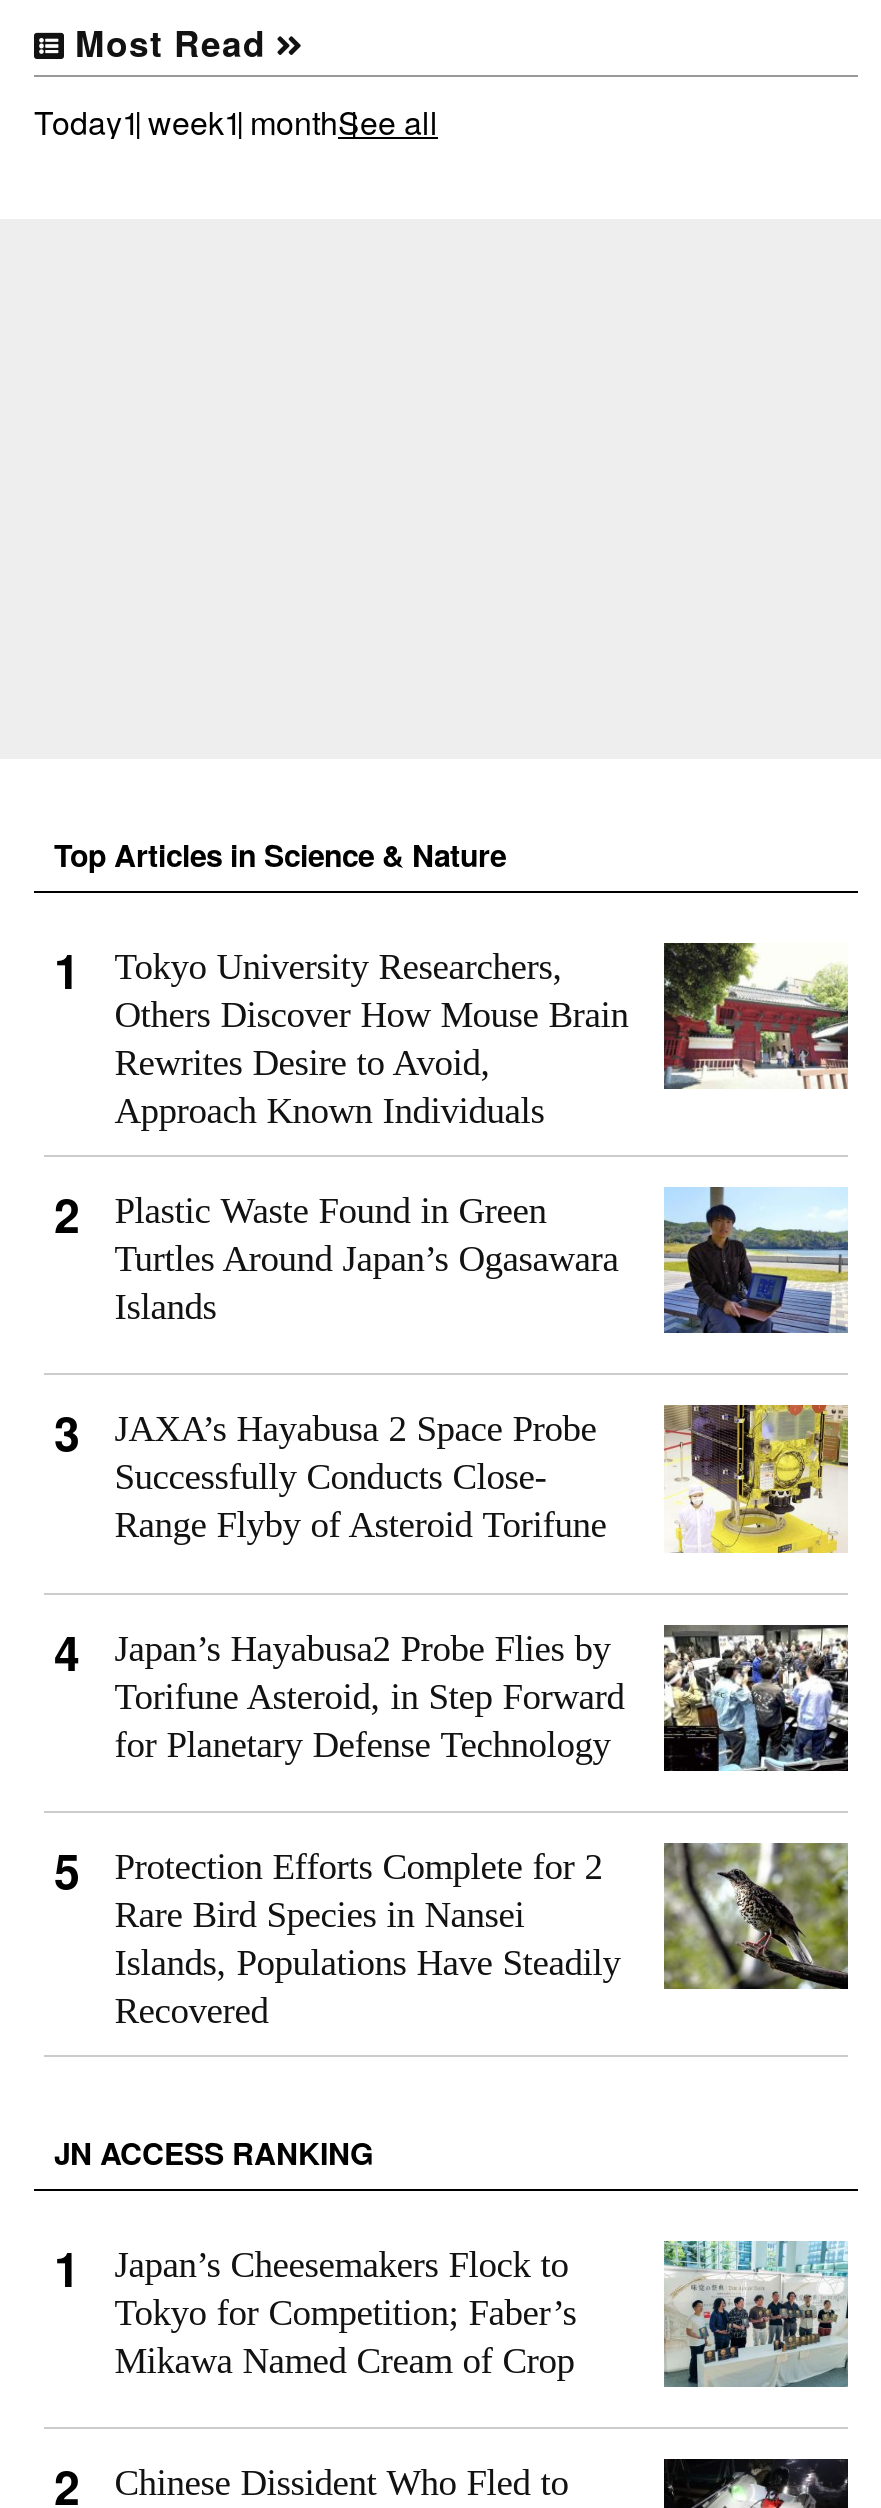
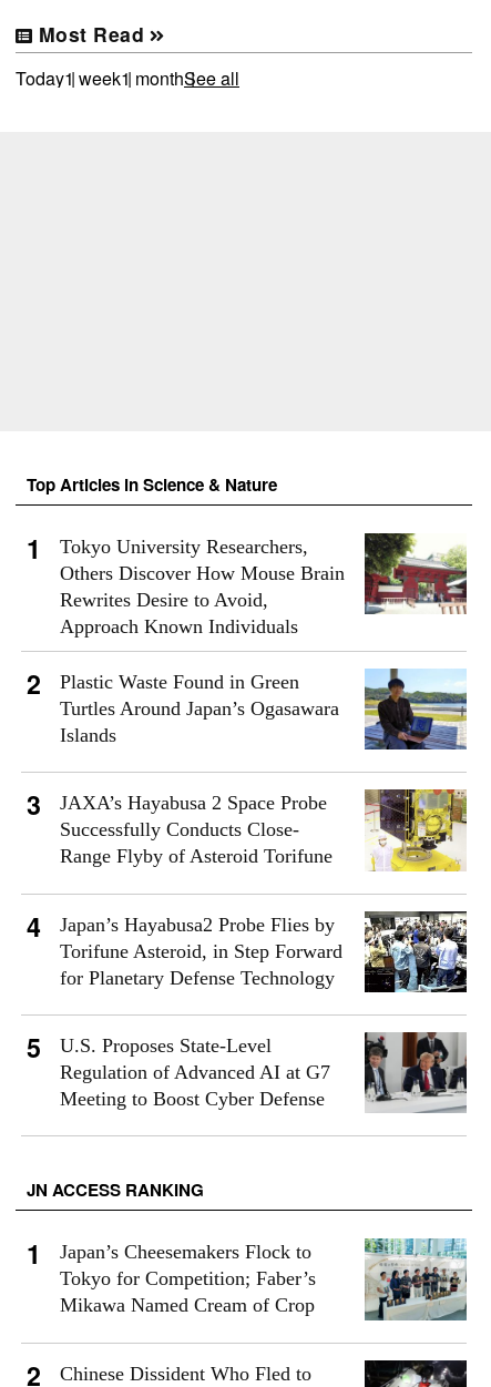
- [image]
- Protection Efforts Complete for 2
- Rare Bird Species in Nansei
- Islands, Populations Have Steadily
- Recovered
+ [image]
+ U.S. Proposes State-Level
+ Regulation of Advanced AI at G7
+ Meeting to Boost Cyber Defense
